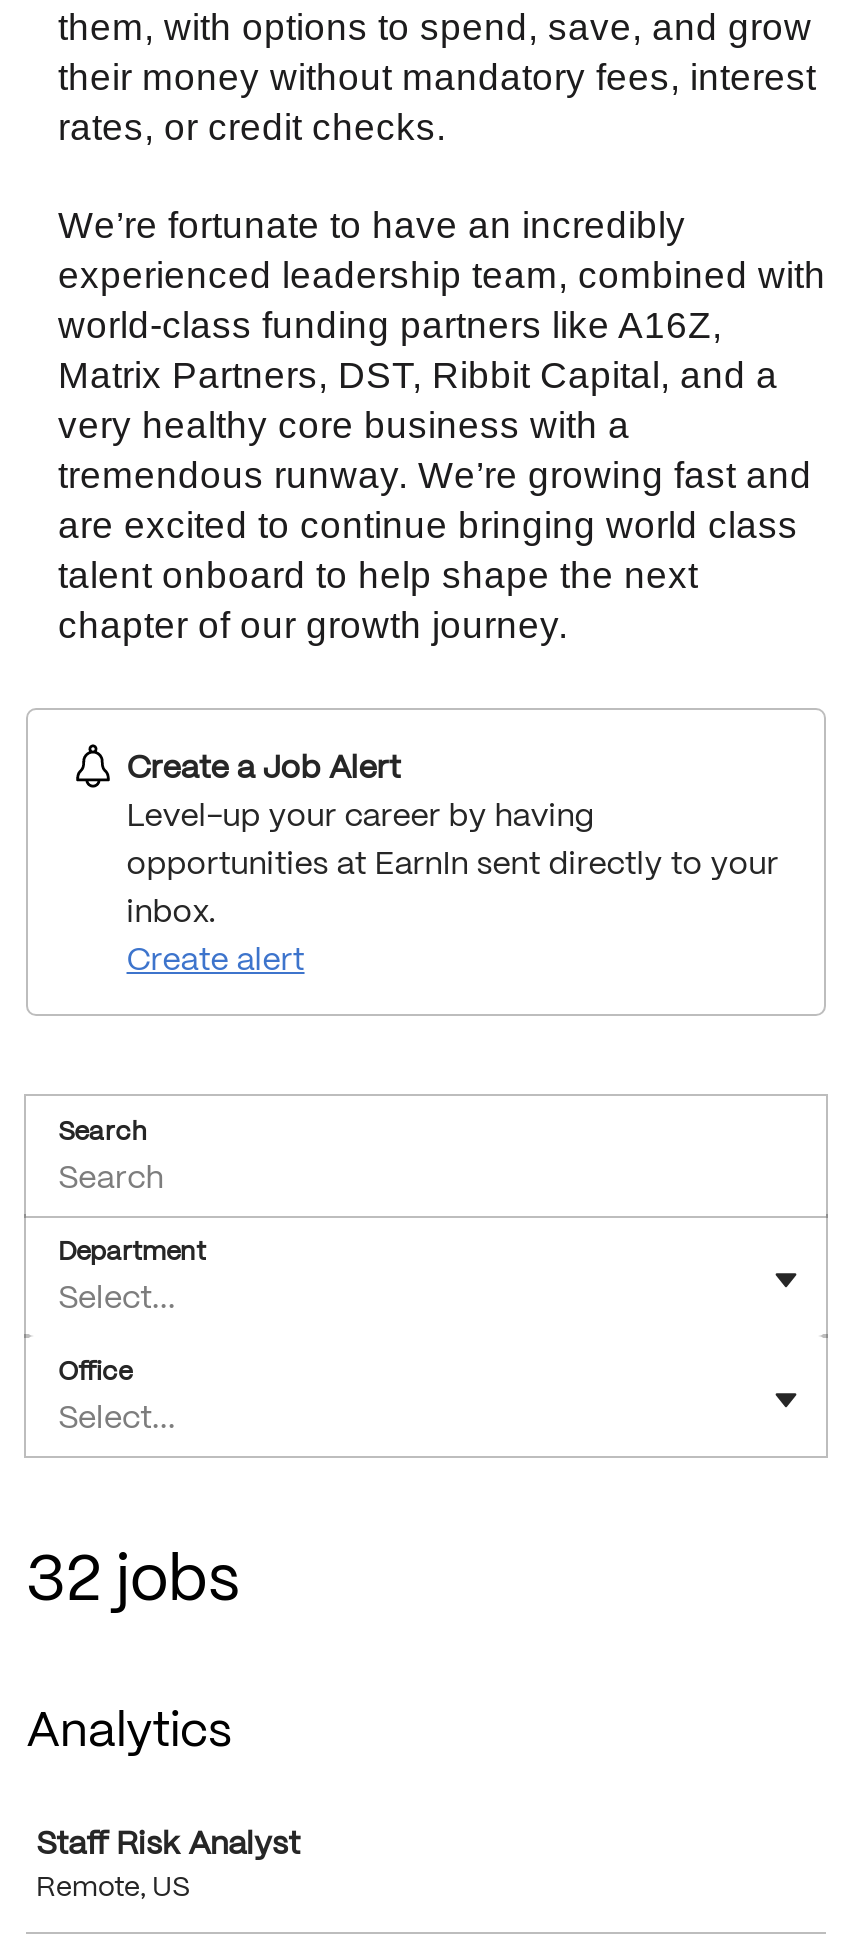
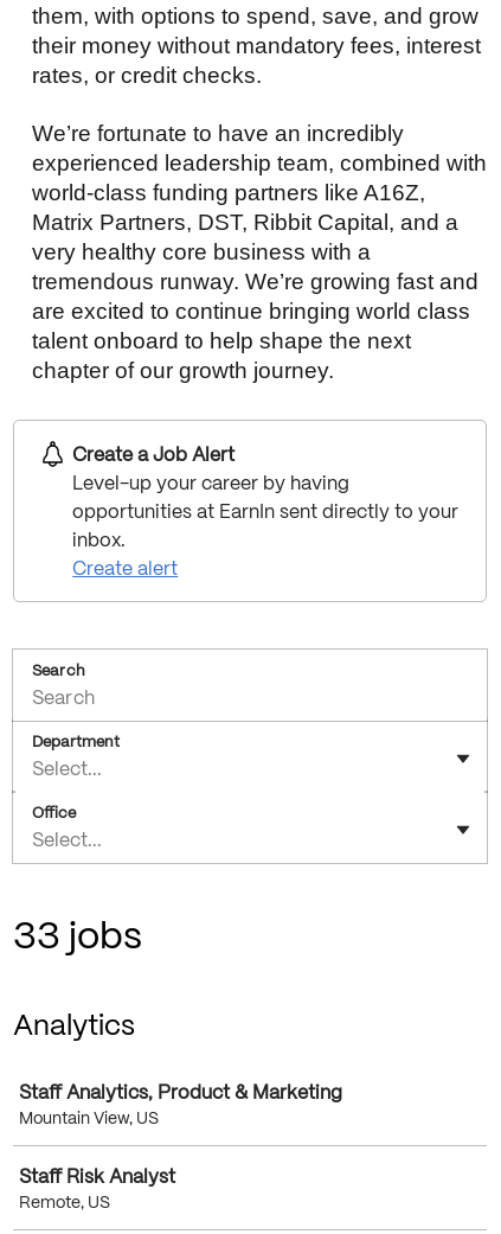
- 32 jobs
+ 33 jobs

+ Staff Analytics, Product & Marketing
+ Mountain View, US
